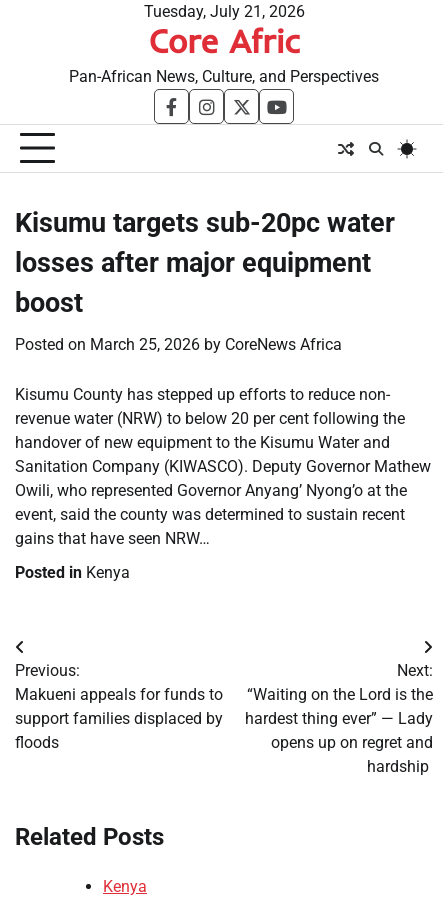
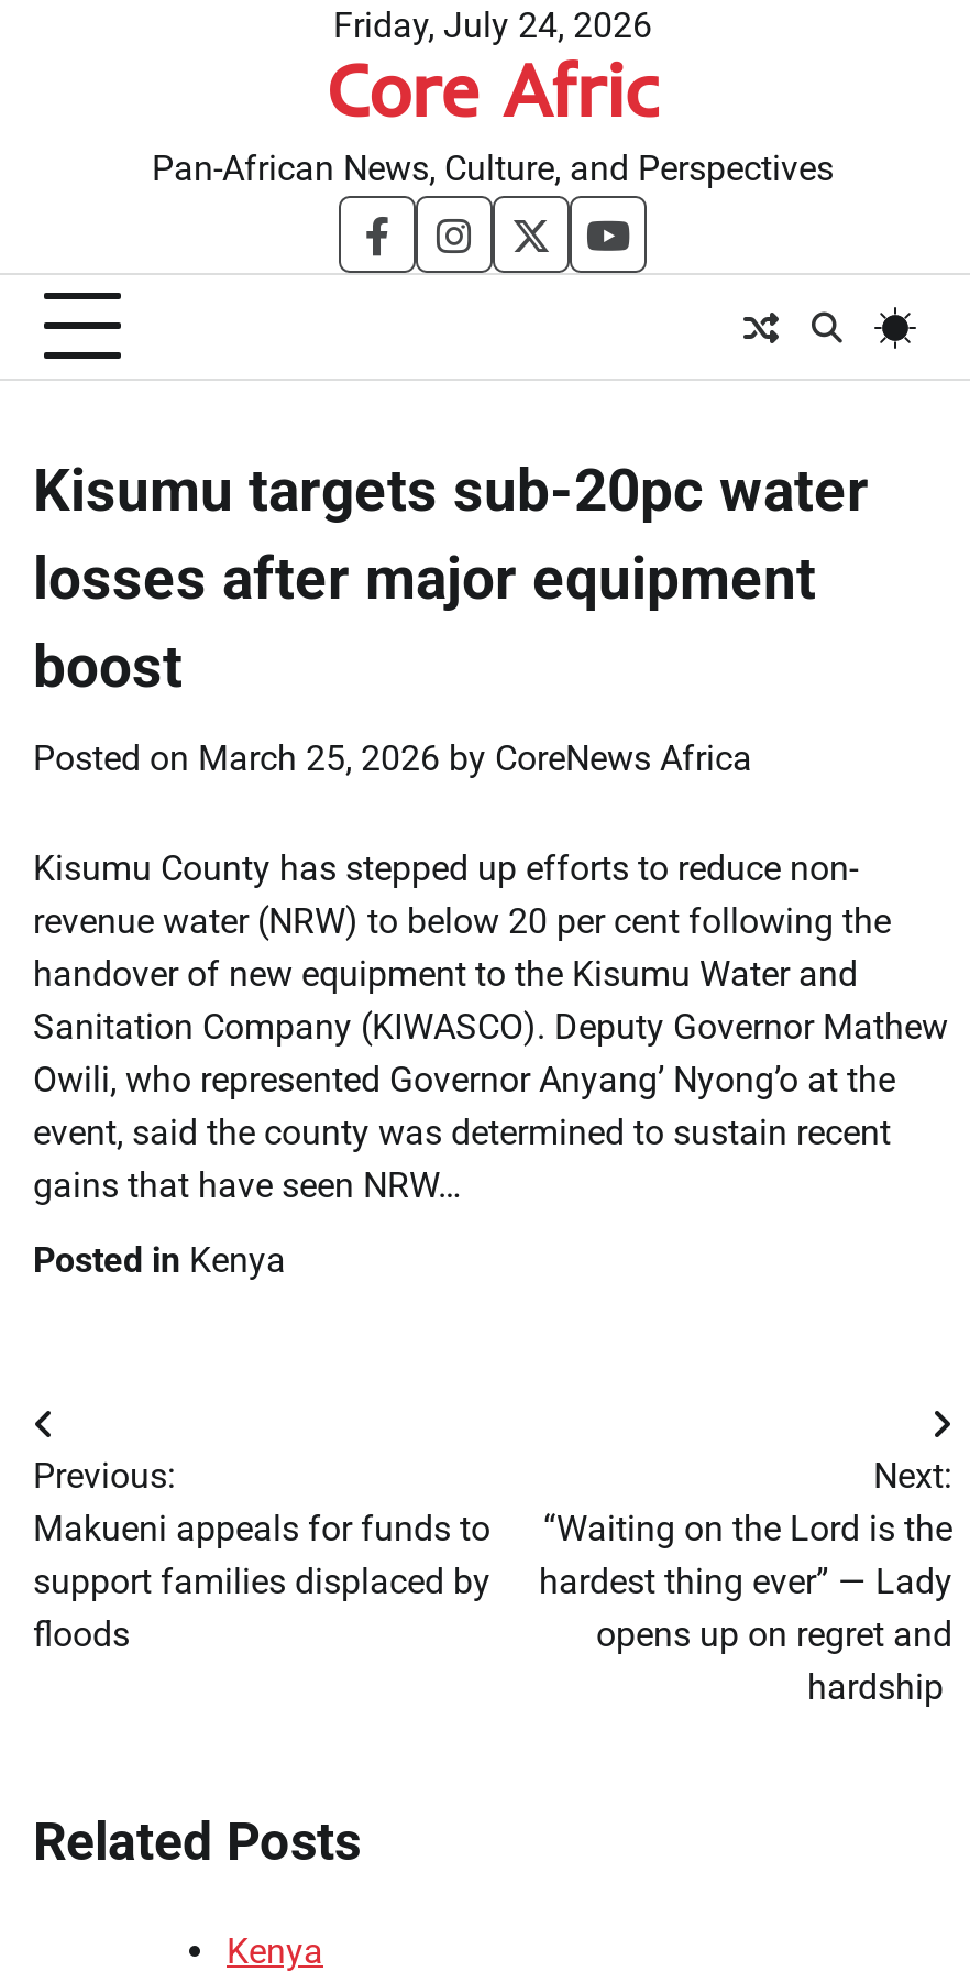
- Tuesday, July 21, 2026
+ Friday, July 24, 2026
